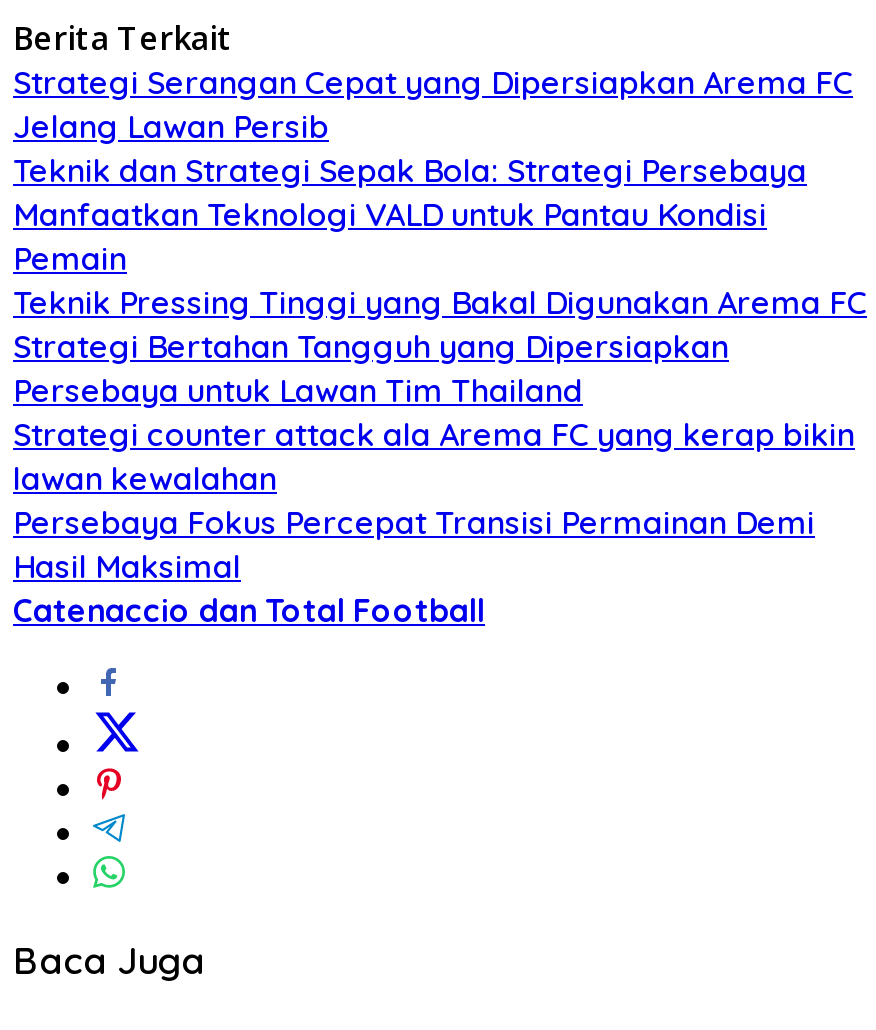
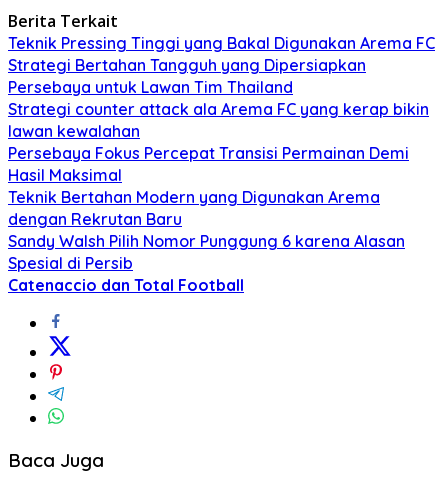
- Strategi Serangan Cepat yang Dipersiapkan Arema FC
- Jelang Lawan Persib
- Teknik dan Strategi Sepak Bola: Strategi Persebaya
- Manfaatkan Teknologi VALD untuk Pantau Kondisi
- Pemain

moved up: Teknik Pressing Tinggi yang Bakal Digunakan Arema FC | Strategi Bertahan Tangguh yang Dipersiapkan | Persebaya untuk Lawan Tim Thailand | Strategi counter attack ala Arema FC yang kerap bikin | lawan kewalahan | Persebaya Fokus Percepat Transisi Permainan Demi | Hasil Maksimal

+ Teknik Bertahan Modern yang Digunakan Arema
+ dengan Rekrutan Baru
+ Sandy Walsh Pilih Nomor Punggung 6 karena Alasan
+ Spesial di Persib
